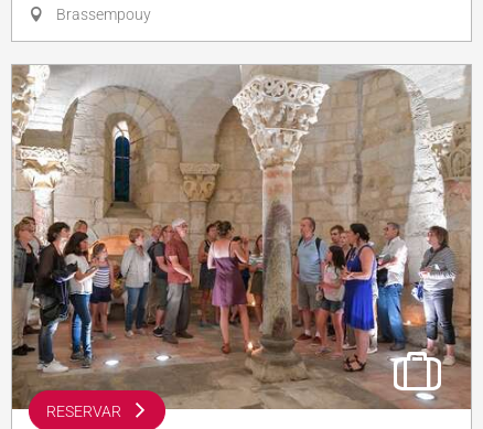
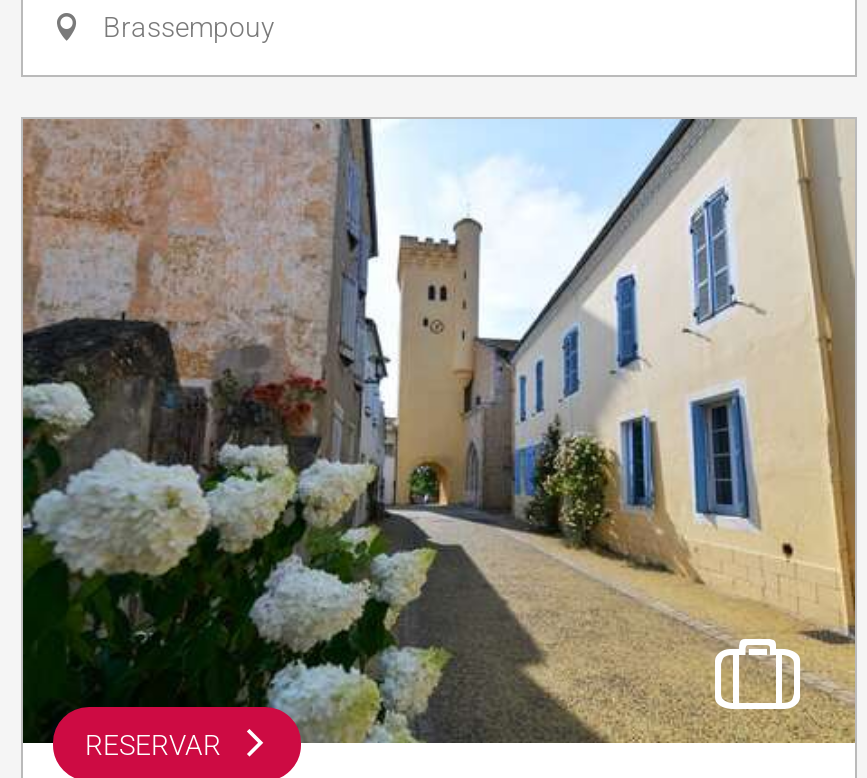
- [image]
+ [image]
